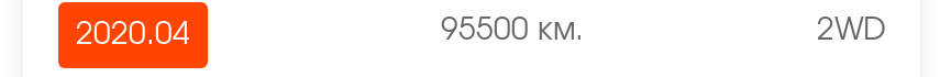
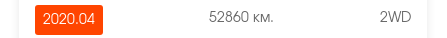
- 95500 км.
+ 52860 км.
